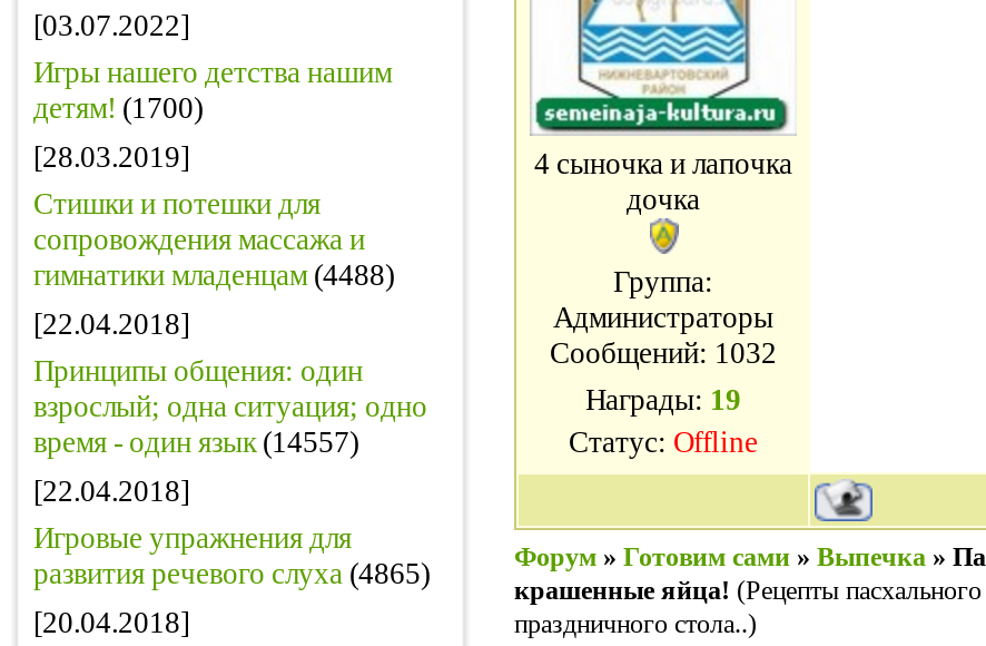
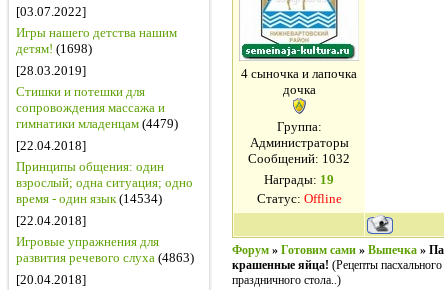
- детям! (1700)
+ детям! (1698)

- гимнатики младенцам (4488)
+ гимнатики младенцам (4479)

- время - один язык (14557)
+ время - один язык (14534)

- развития речевого слуха (4865)
+ развития речевого слуха (4863)
